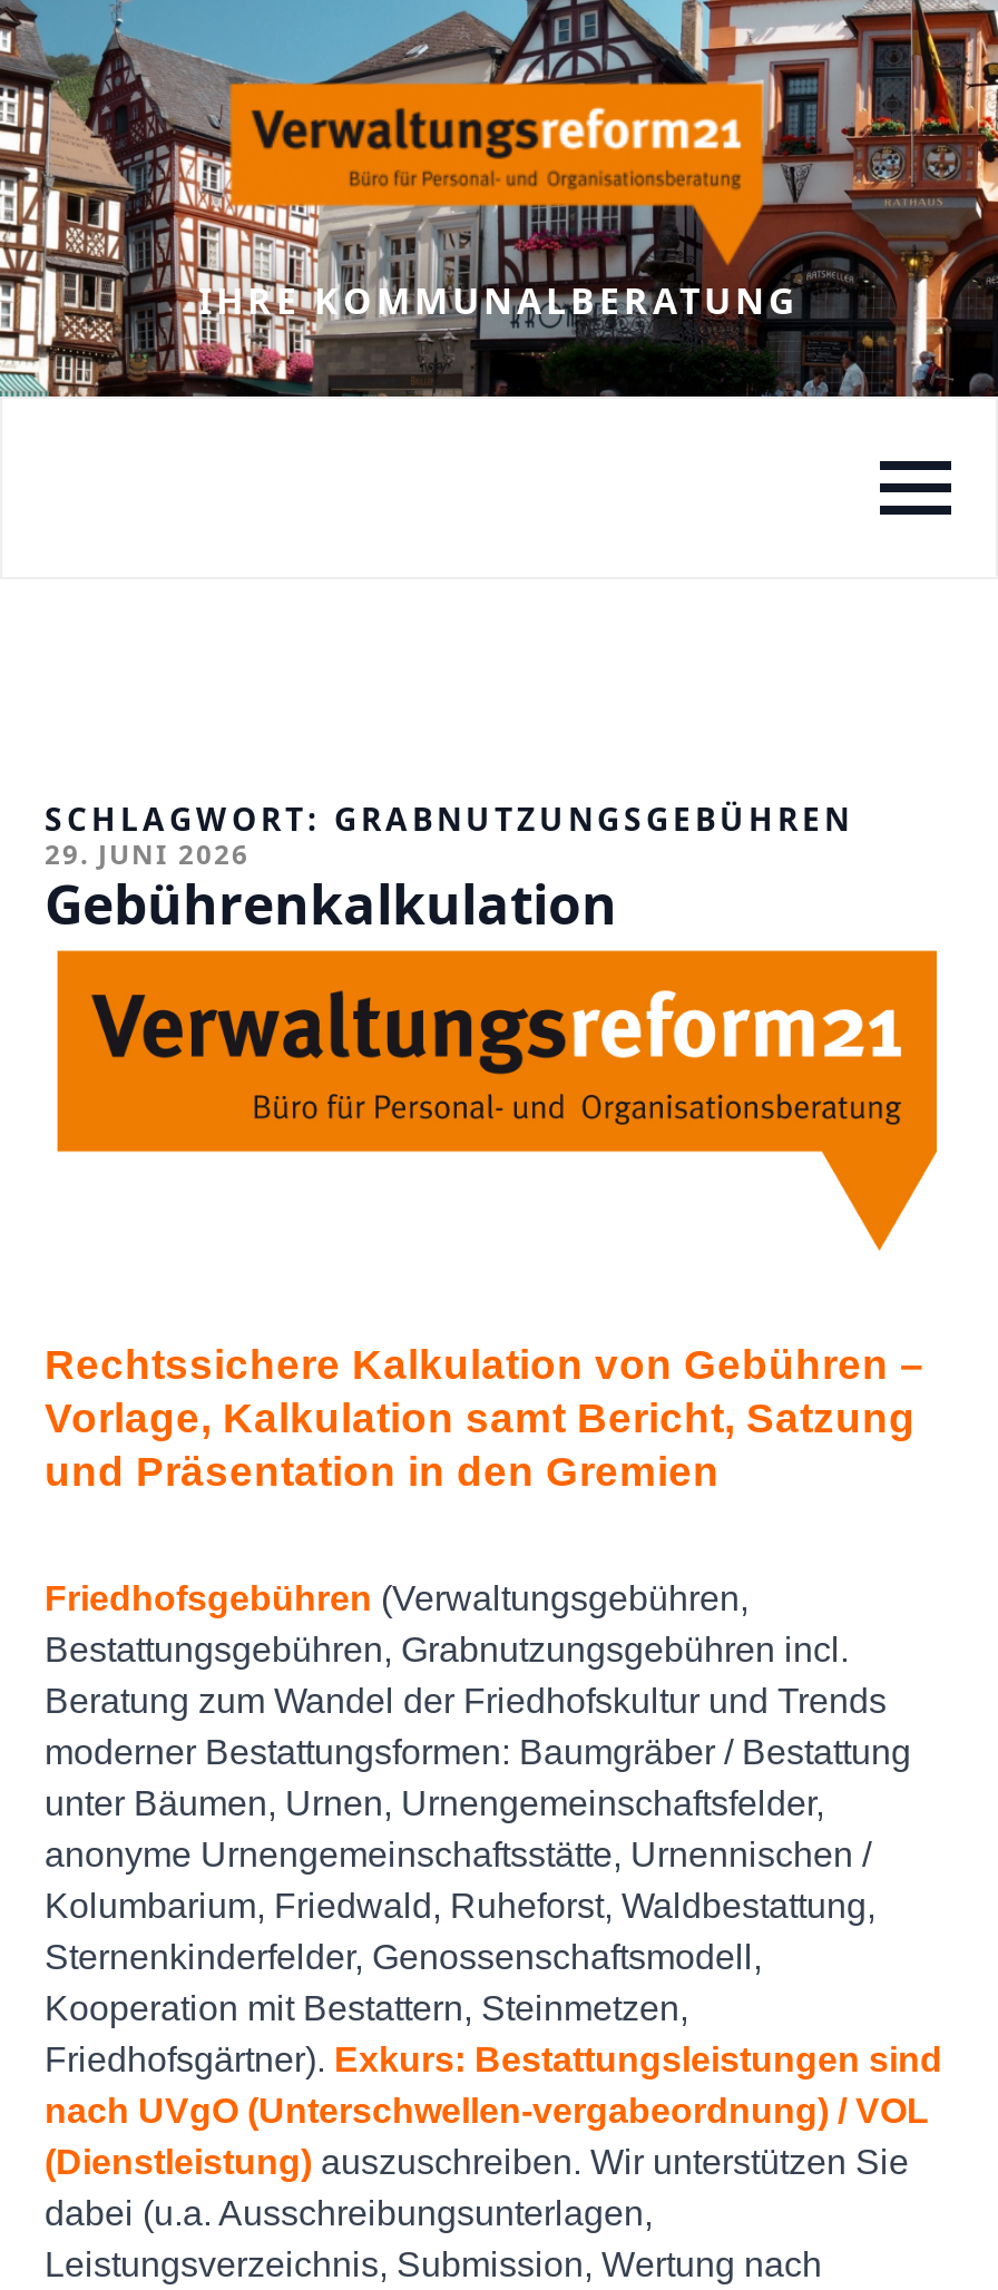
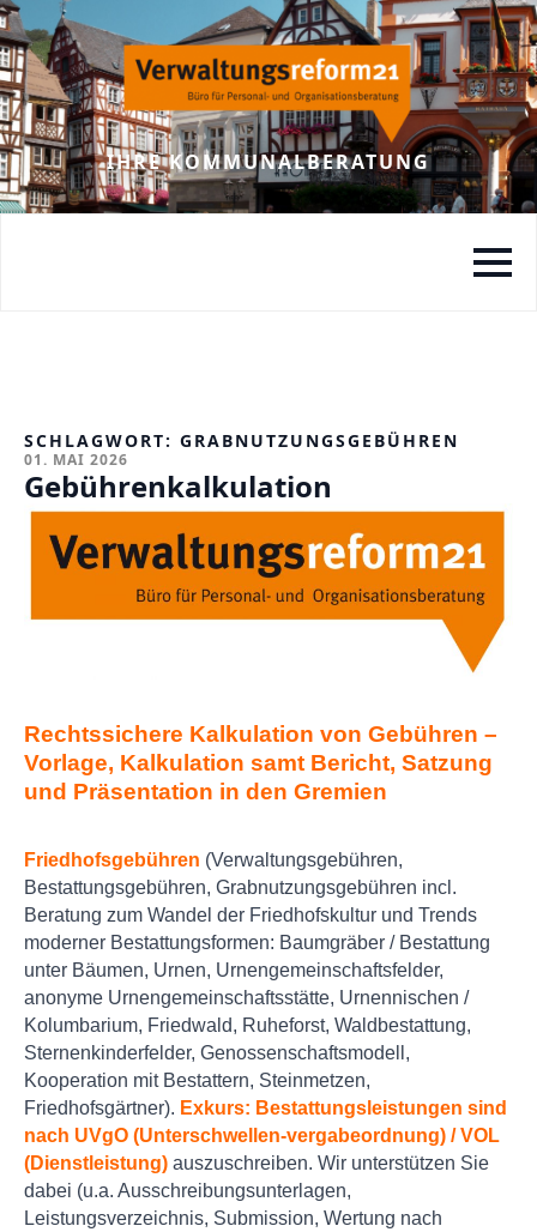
- 29. JUNI 2026
+ 01. MAI 2026
